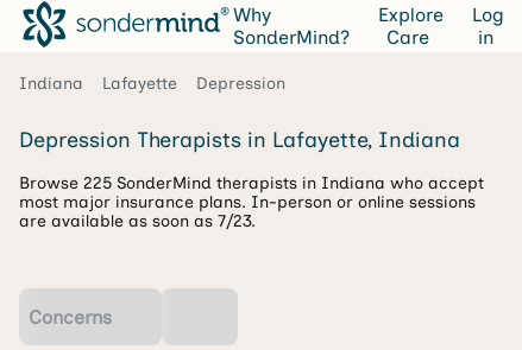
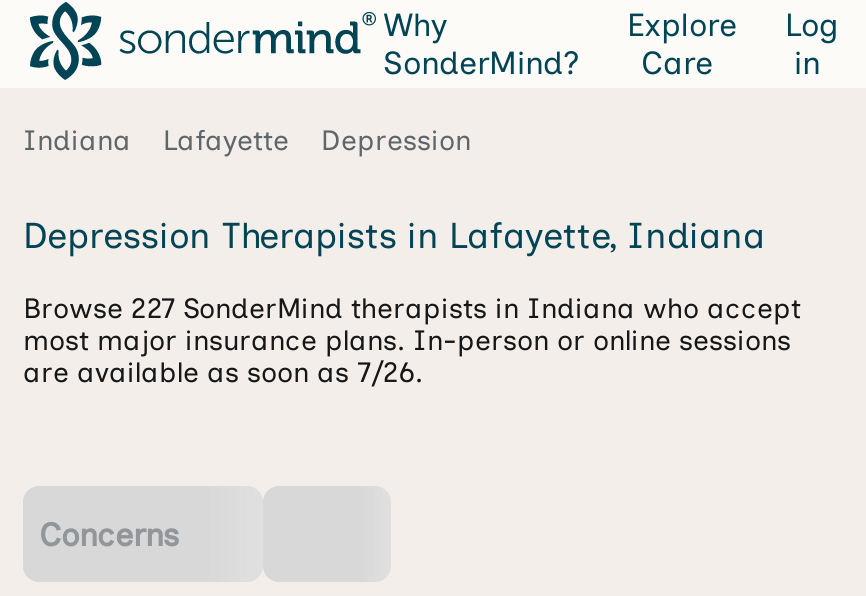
- Browse 225 SonderMind therapists in Indiana who accept
+ Browse 227 SonderMind therapists in Indiana who accept

- are available as soon as 7/23.
+ are available as soon as 7/26.
